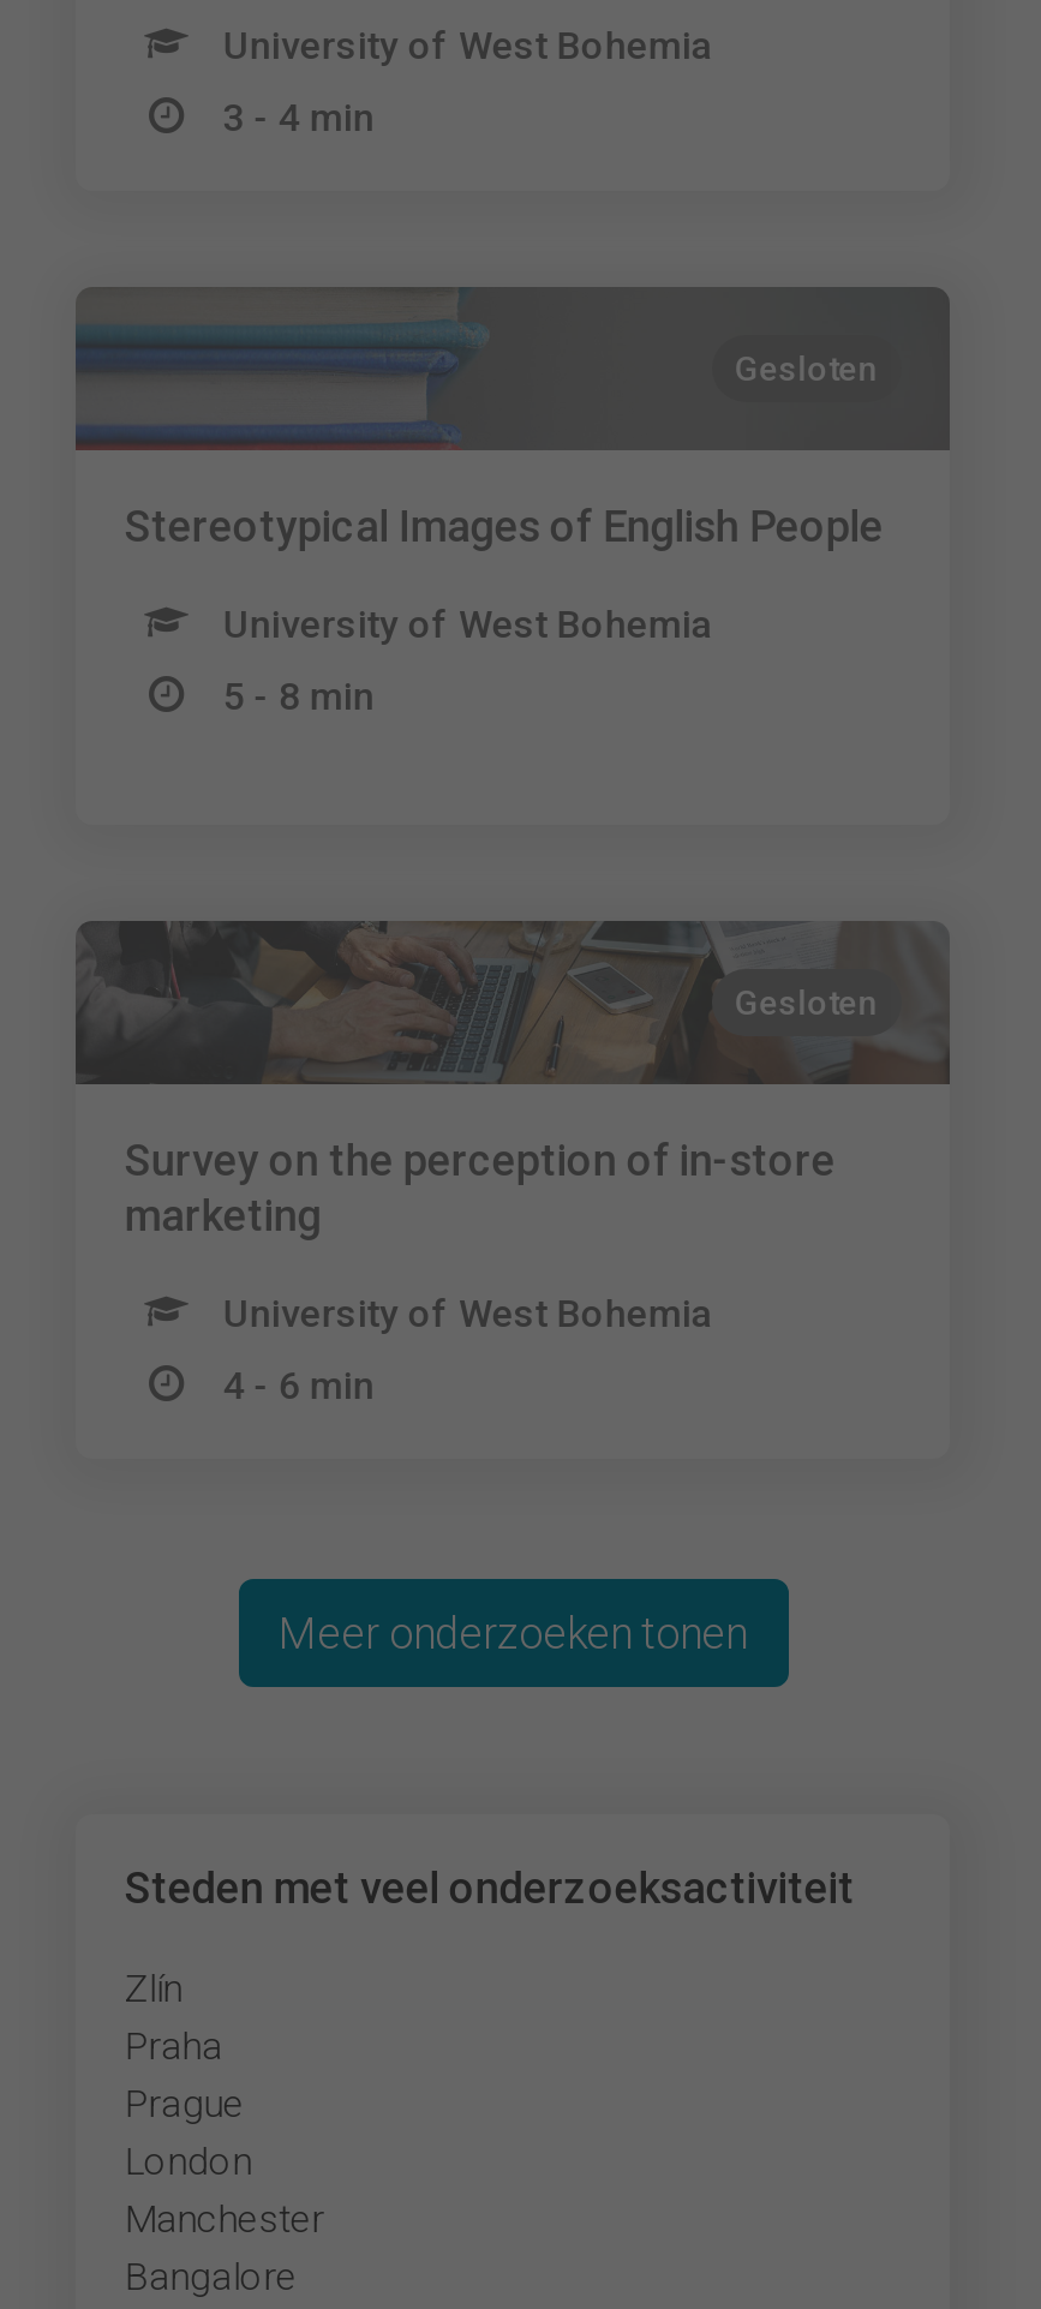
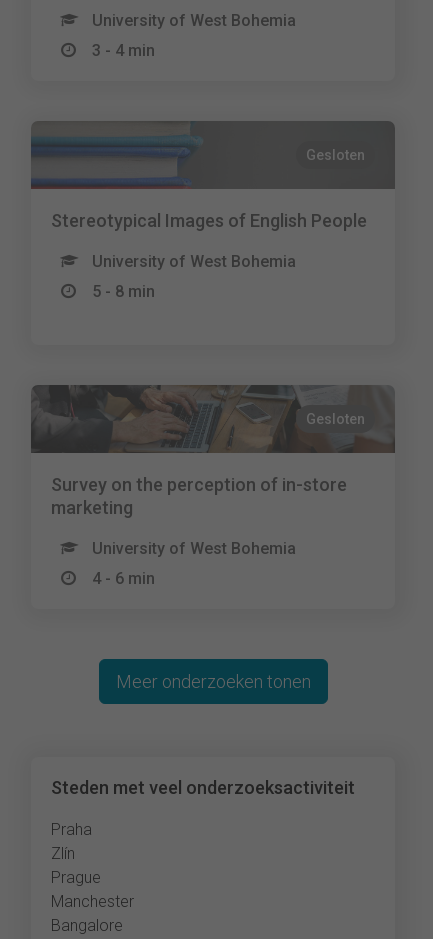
moved down: Zlín

- London
